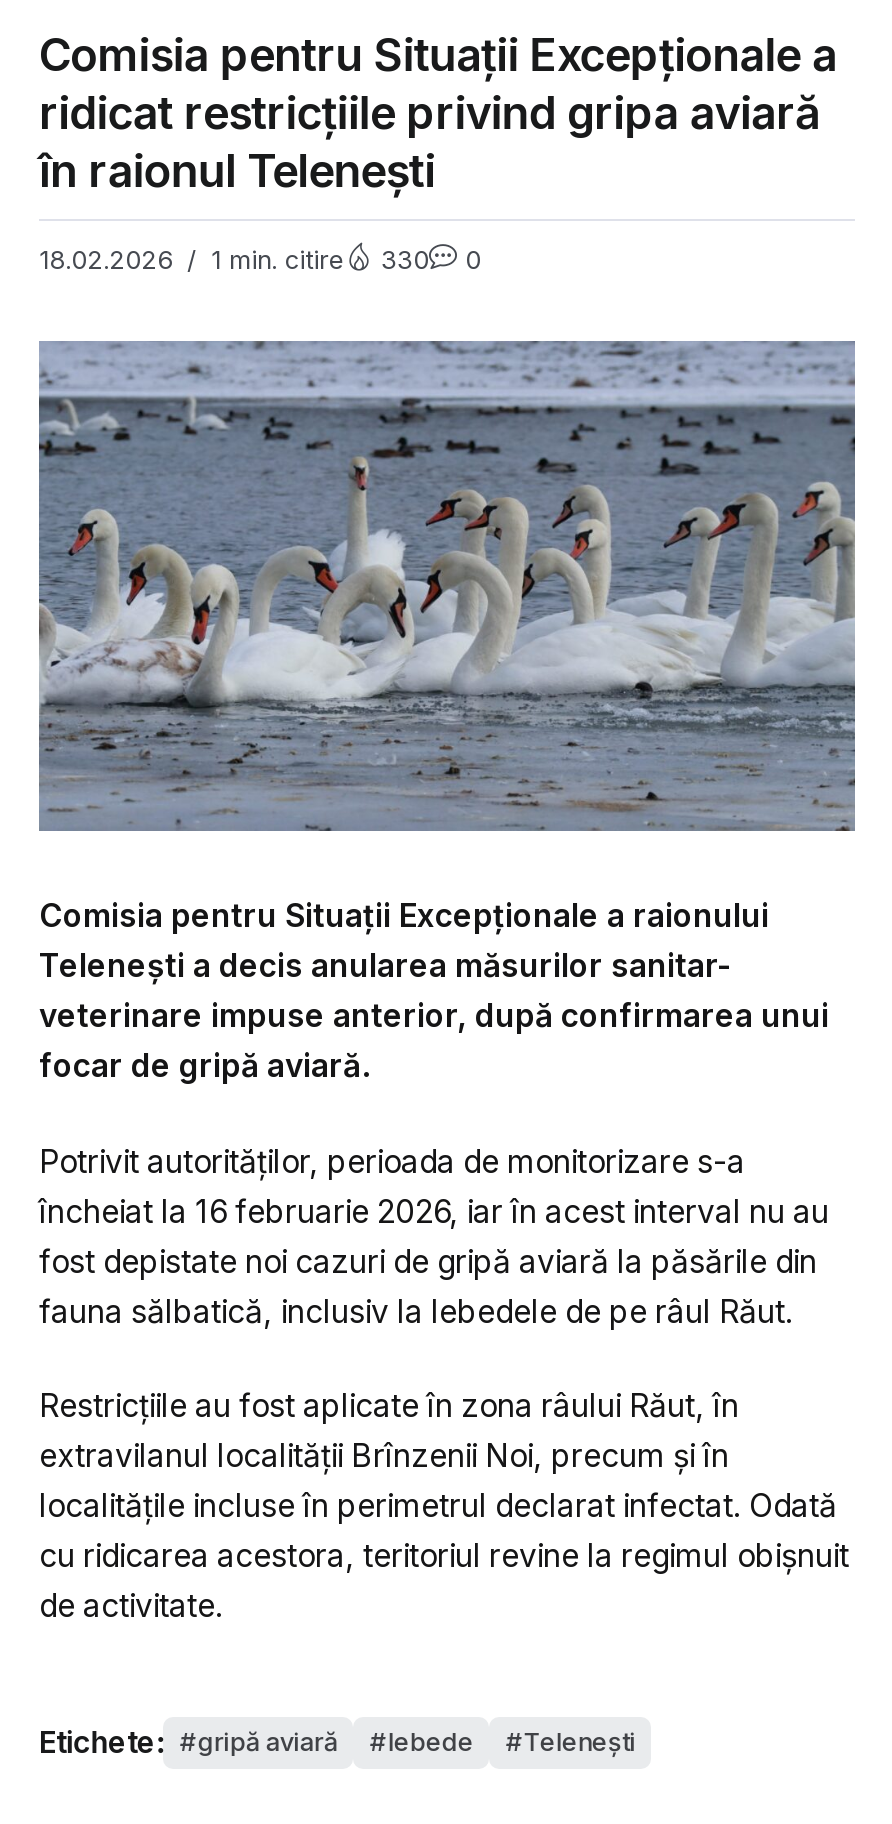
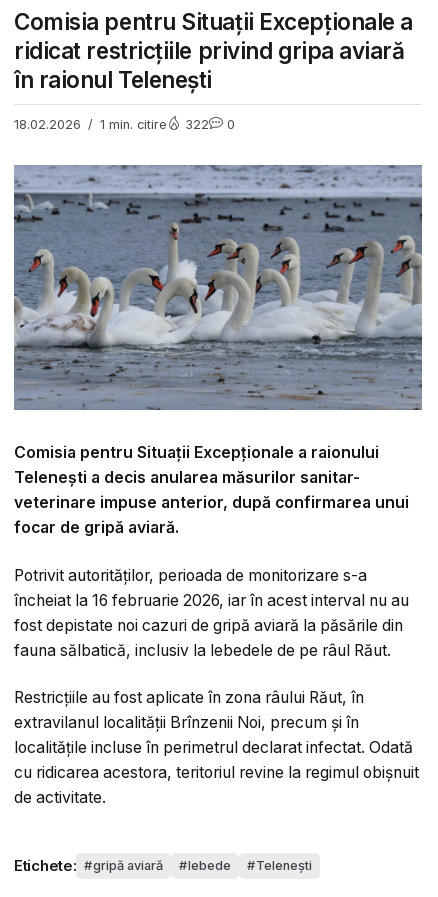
- 18.02.2026 1 min. citire 330 0
+ 18.02.2026 1 min. citire 322 0
